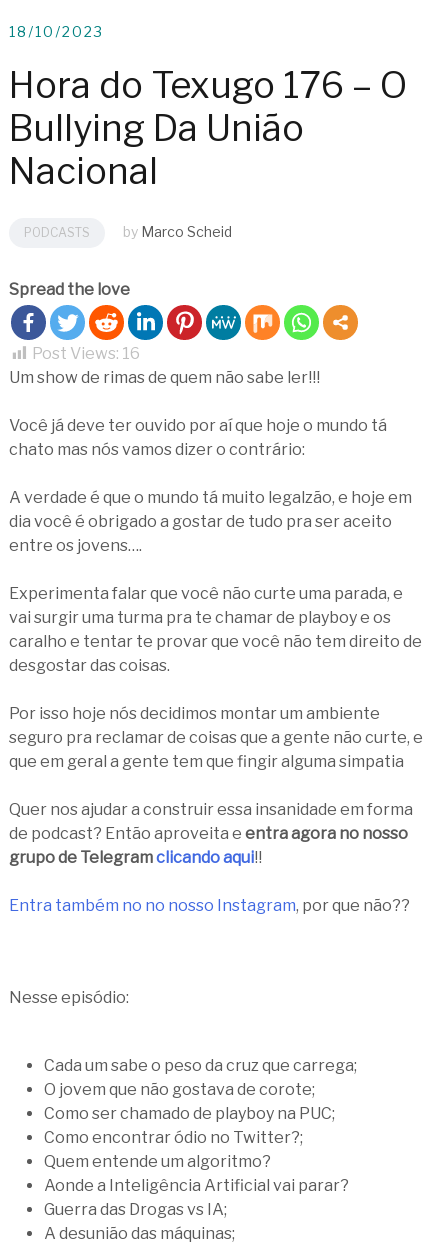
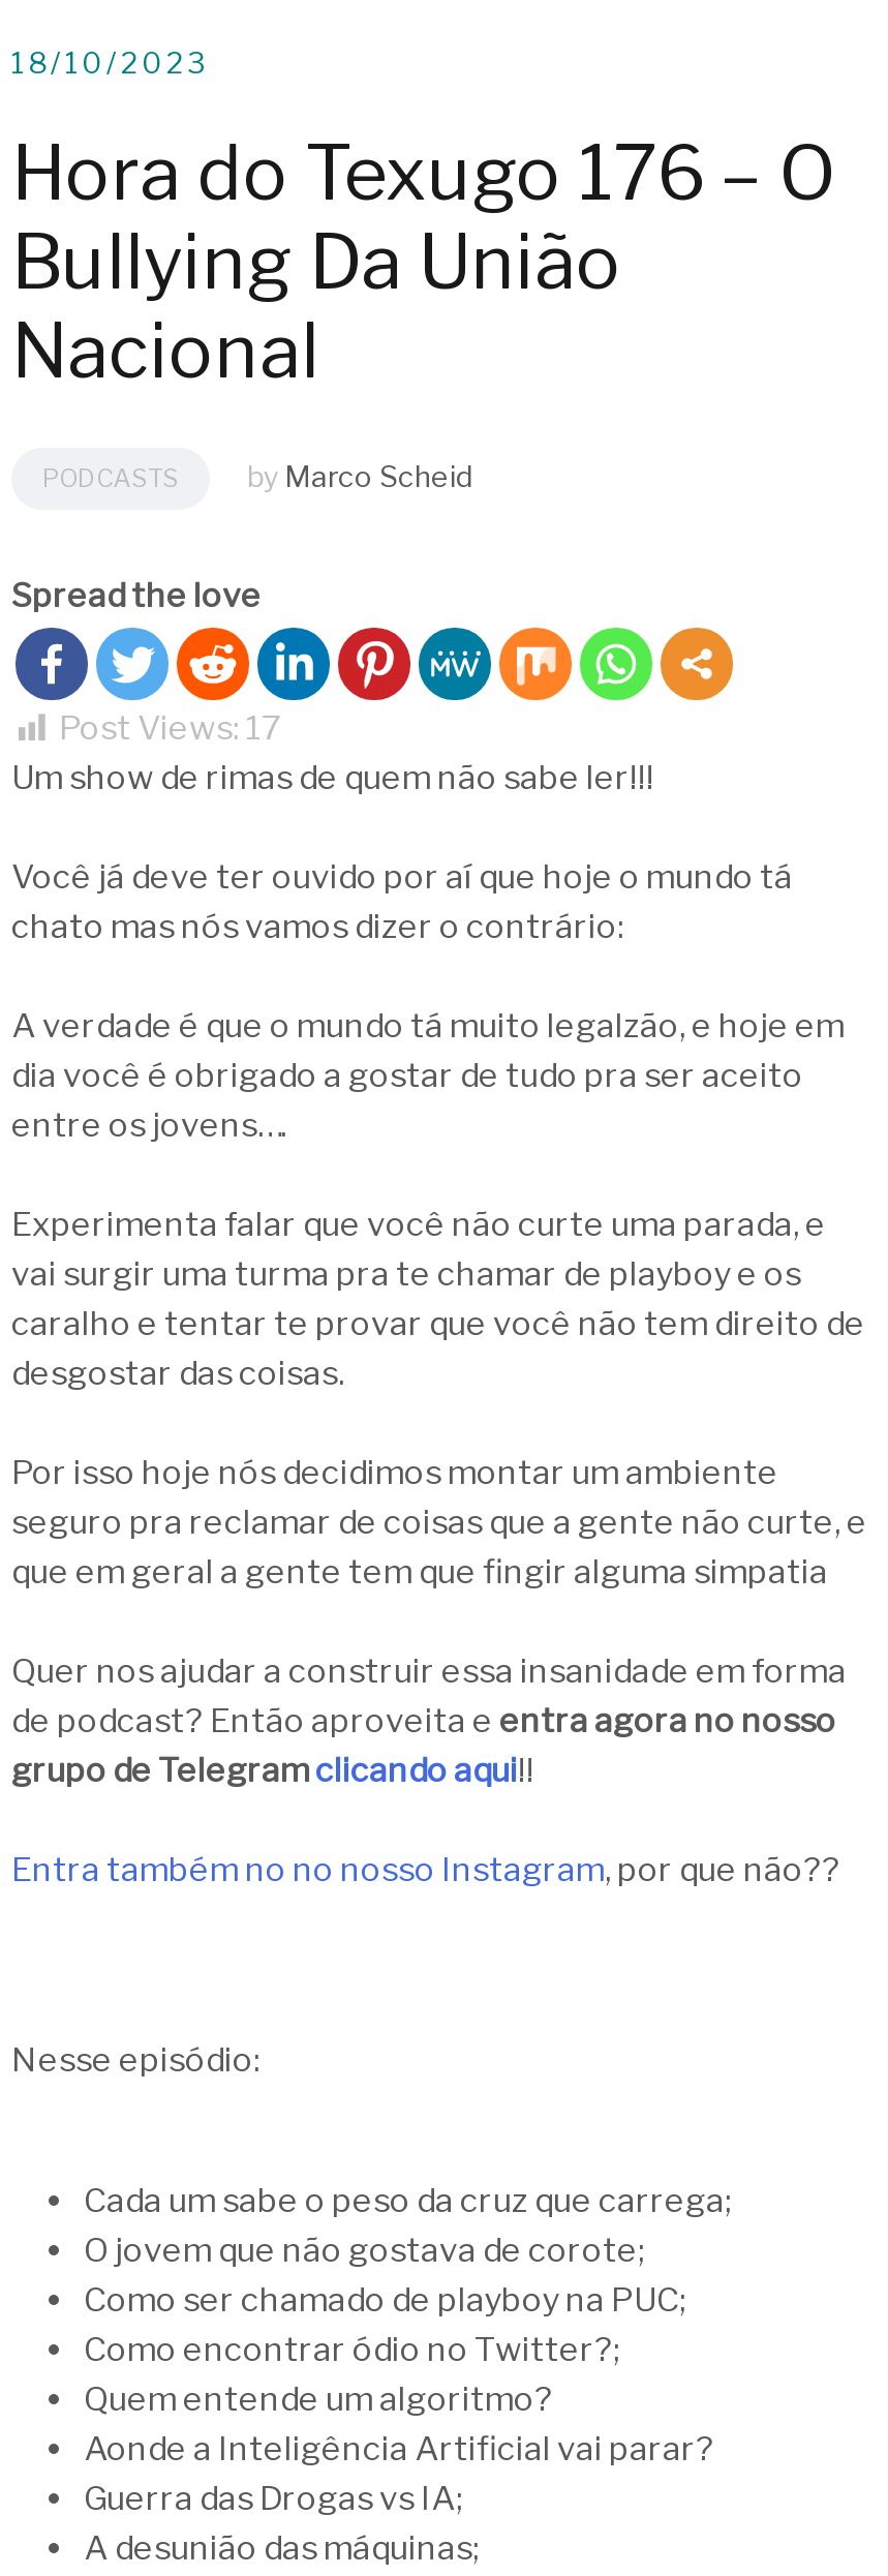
- Post Views: 16
+ Post Views: 17
